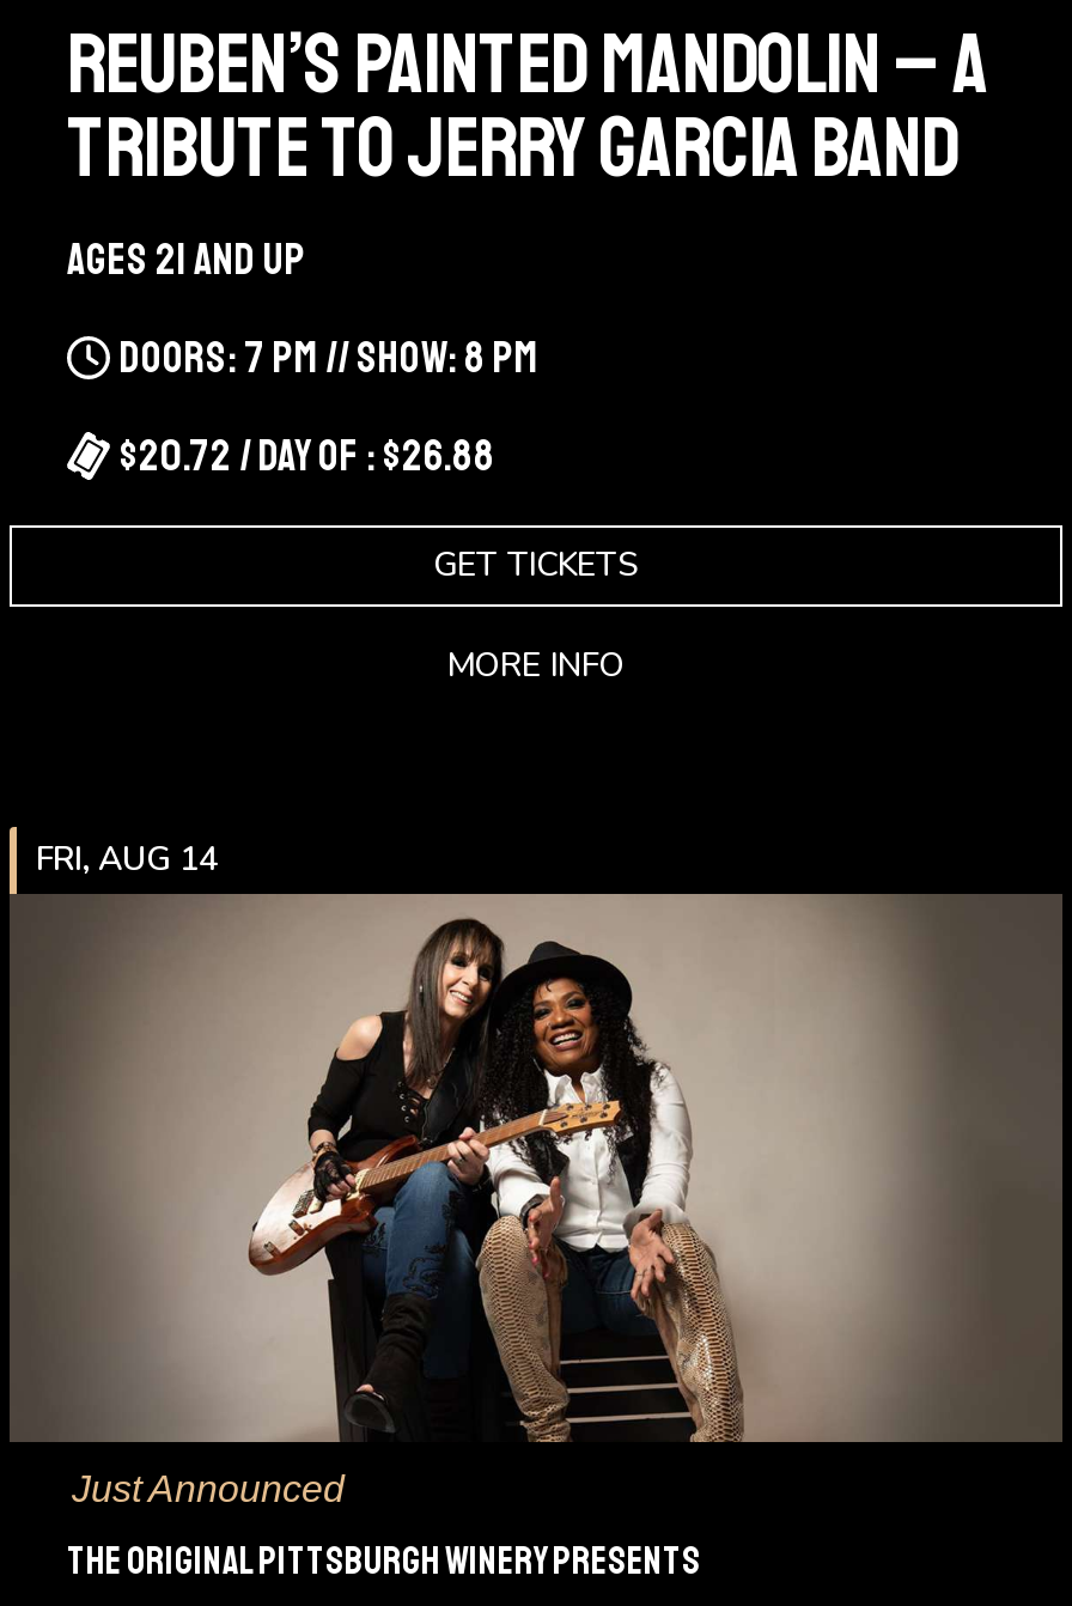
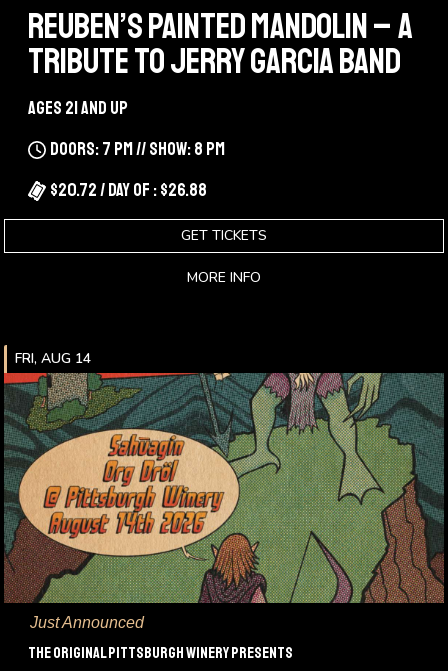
- [image]
+ [image]
